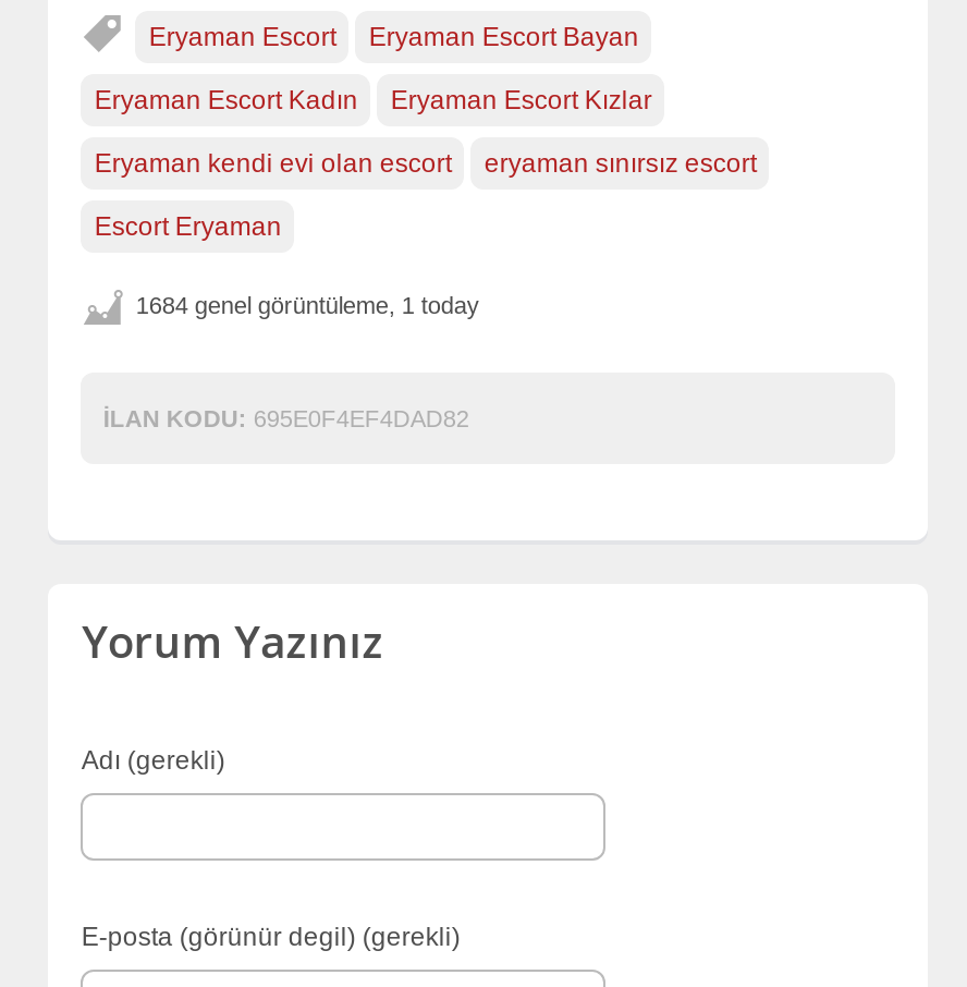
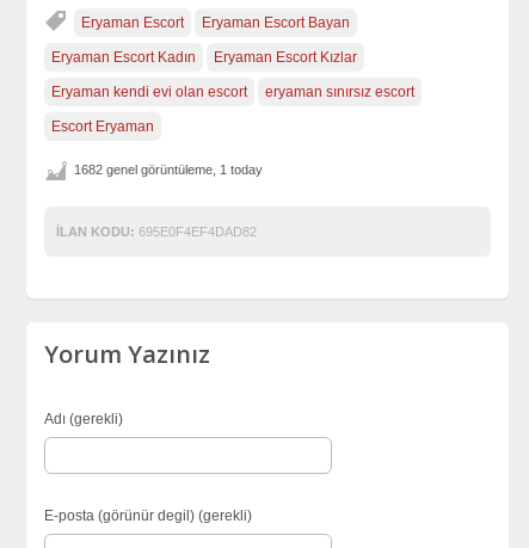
- 1684 genel görüntüleme, 1 today
+ 1682 genel görüntüleme, 1 today
